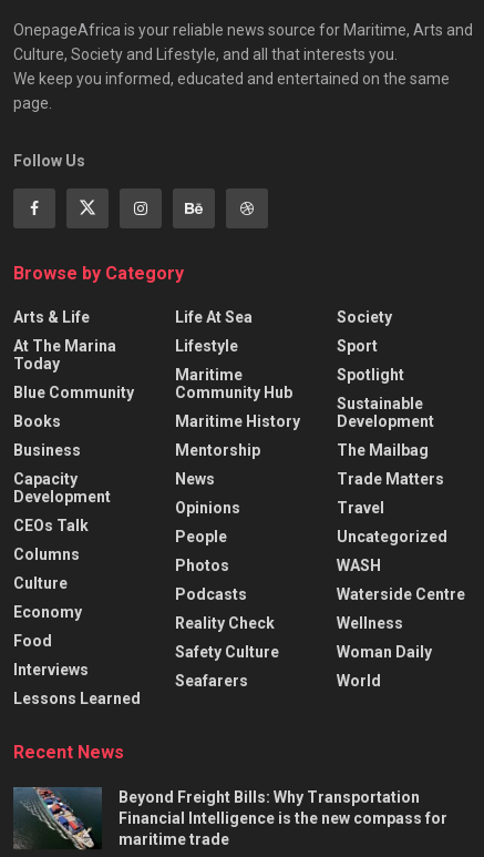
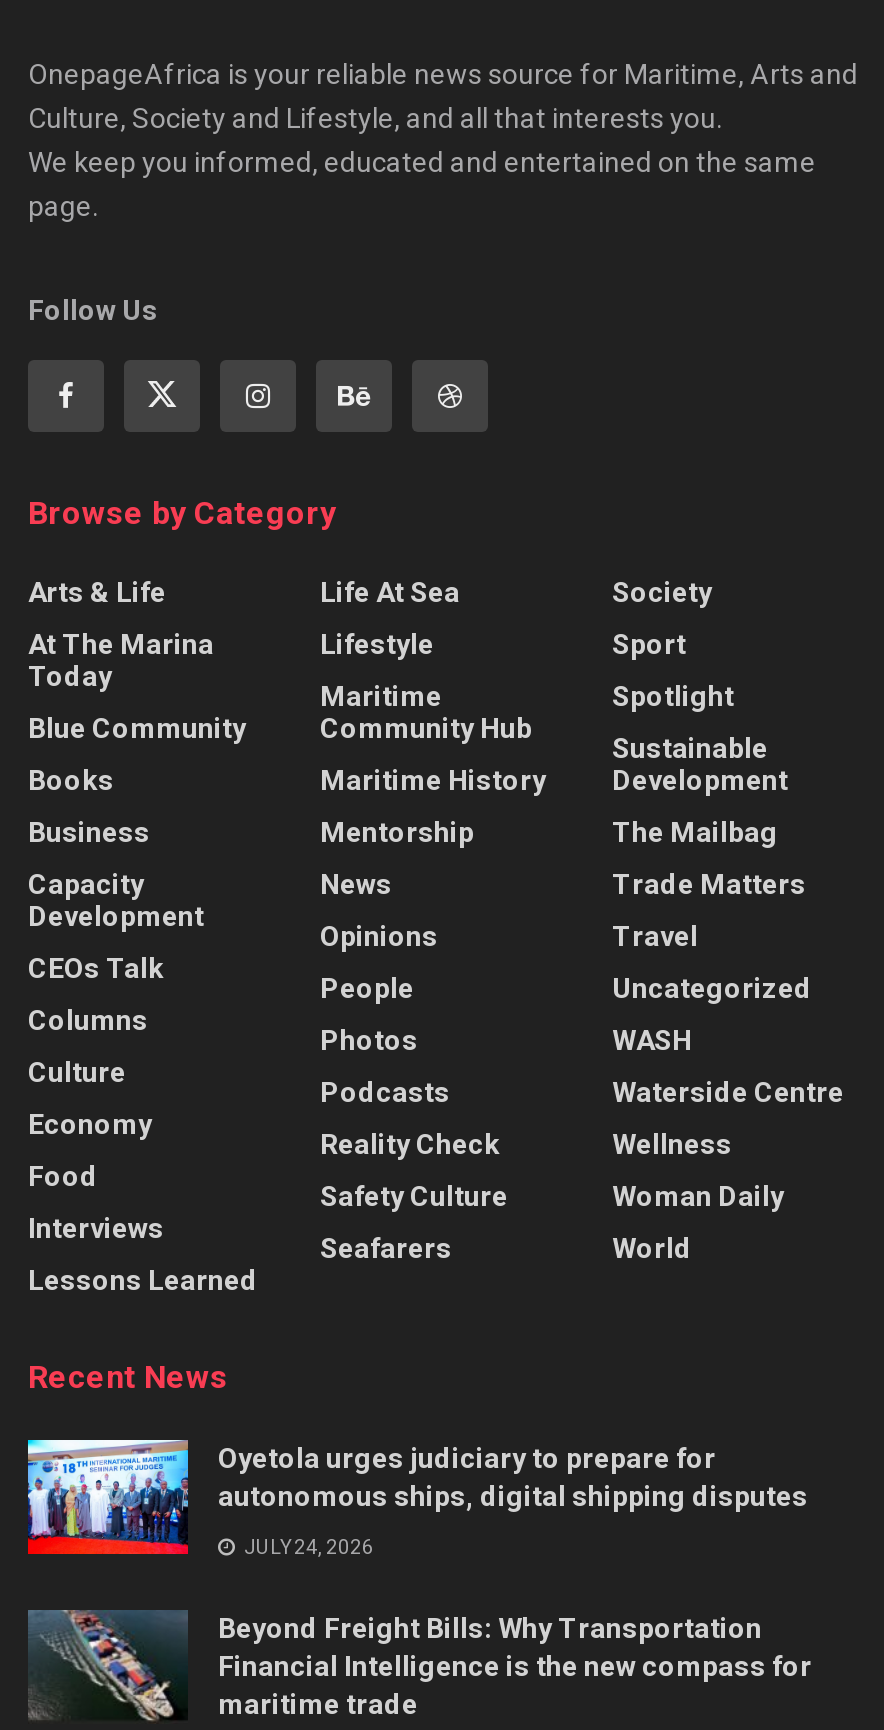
+ [image]
+ Oyetola urges judiciary to prepare for
+ autonomous ships, digital shipping disputes
+ JULY 24, 2026
